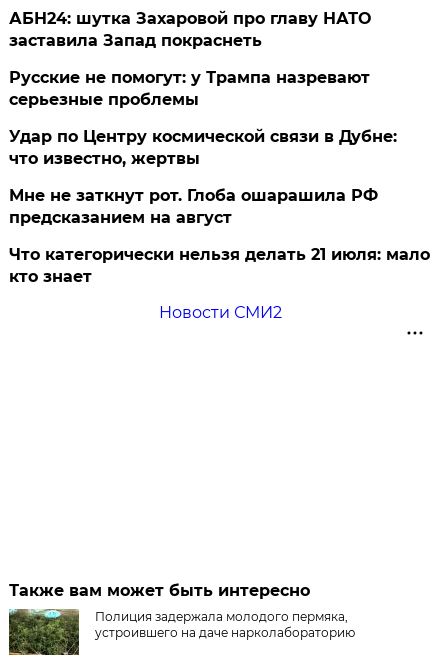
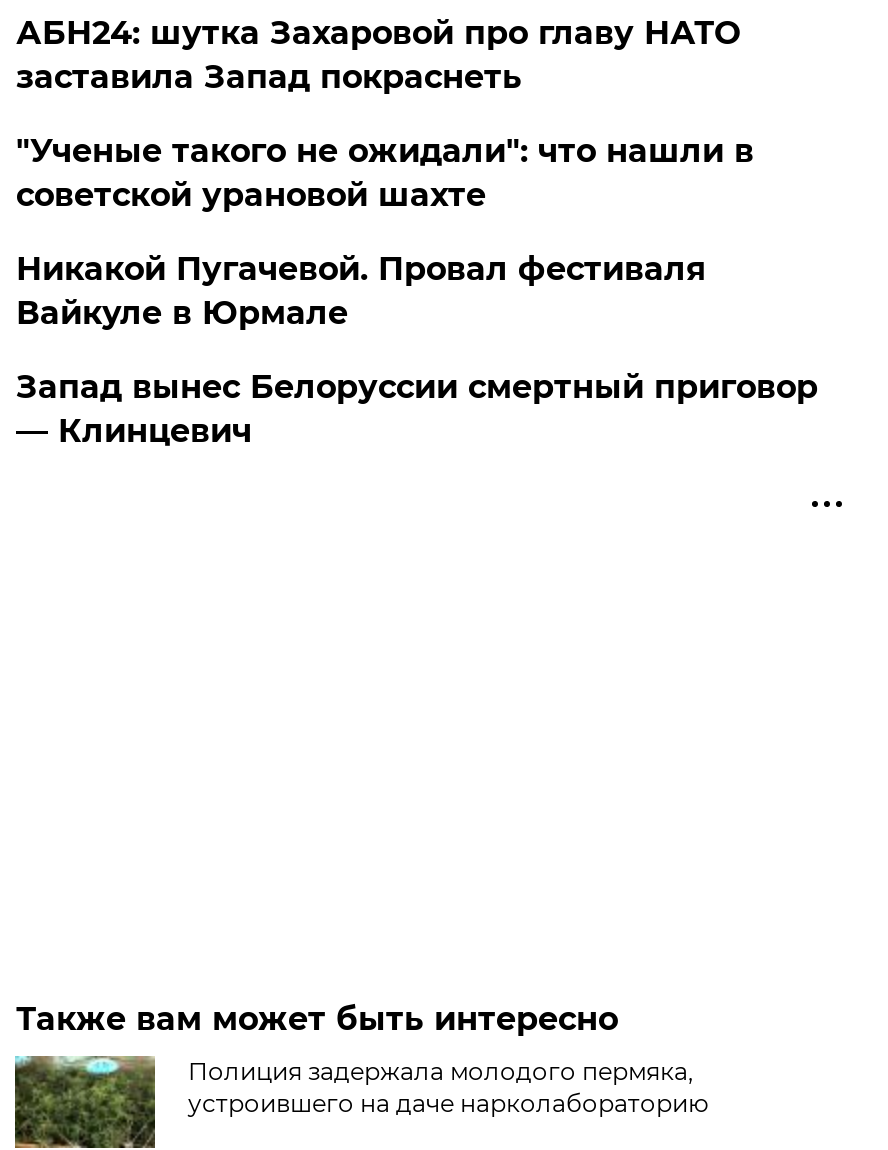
- Русские не помогут: у Трампа назревают
- серьезные проблемы
- Удар по Центру космической связи в Дубне:
- что известно, жертвы
- Мне не заткнут рот. Глоба ошарашила РФ
- предсказанием на август
- Что категорически нельзя делать 21 июля: мало
- кто знает
- Новости СМИ2
+ "Ученые такого не ожидали": что нашли в
+ советской урановой шахте
+ Никакой Пугачевой. Провал фестиваля
+ Вайкуле в Юрмале
+ Запад вынес Белоруссии смертный приговор
+ — Клинцевич
